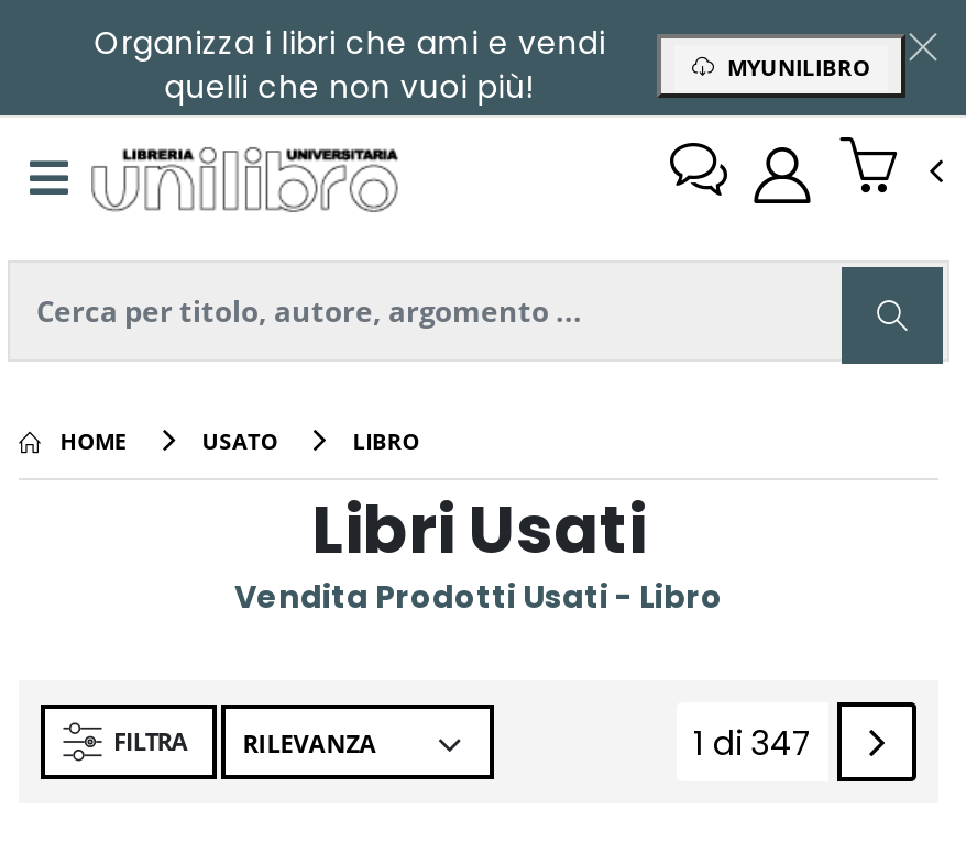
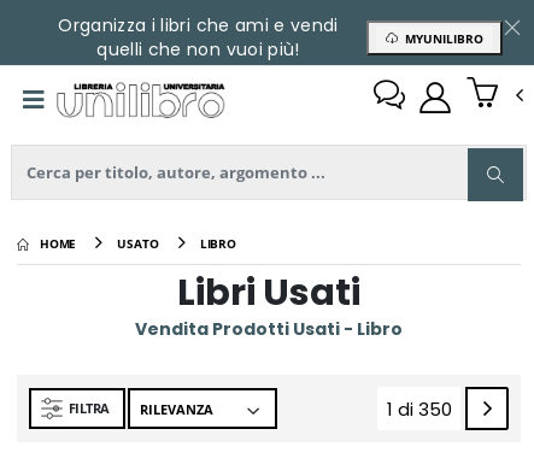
- 1 di 347
+ 1 di 350
